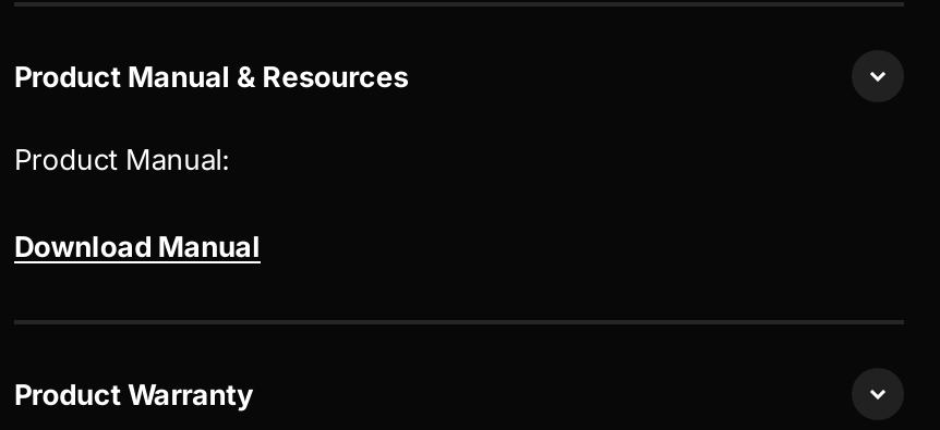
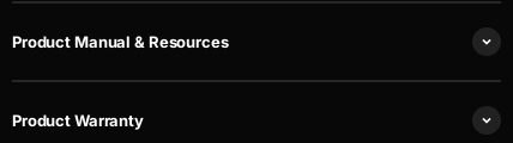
- Product Manual:
- Download Manual
